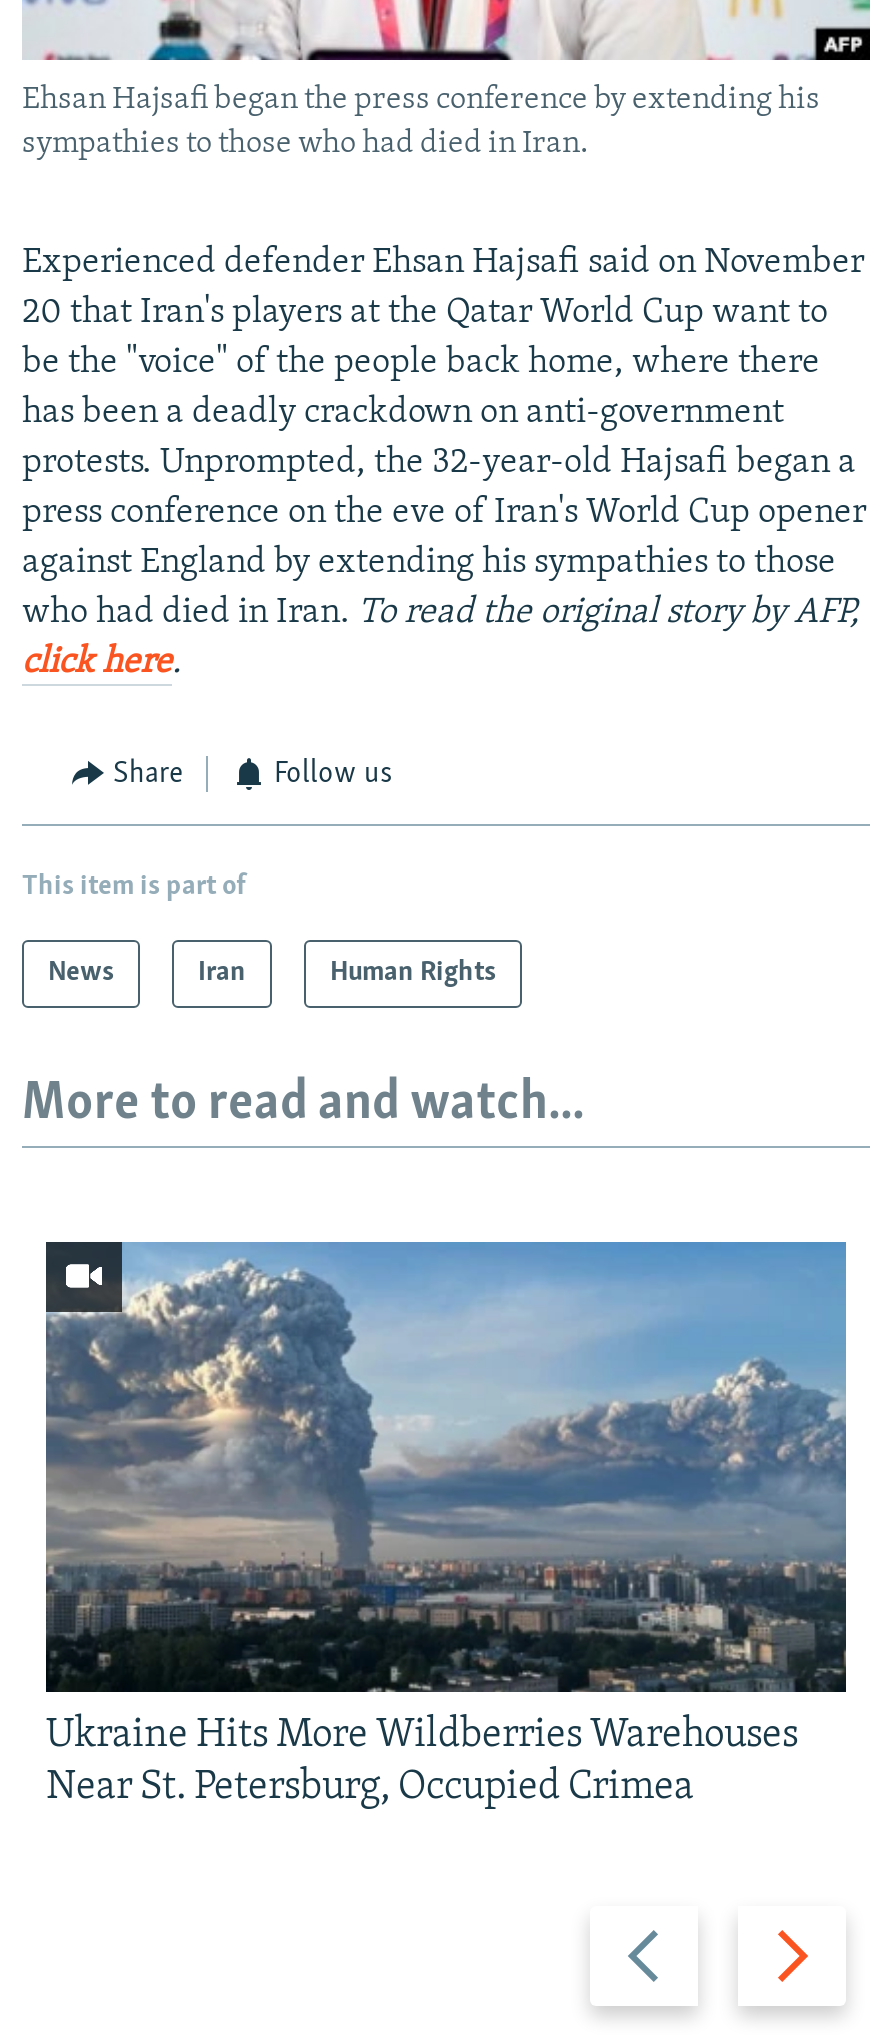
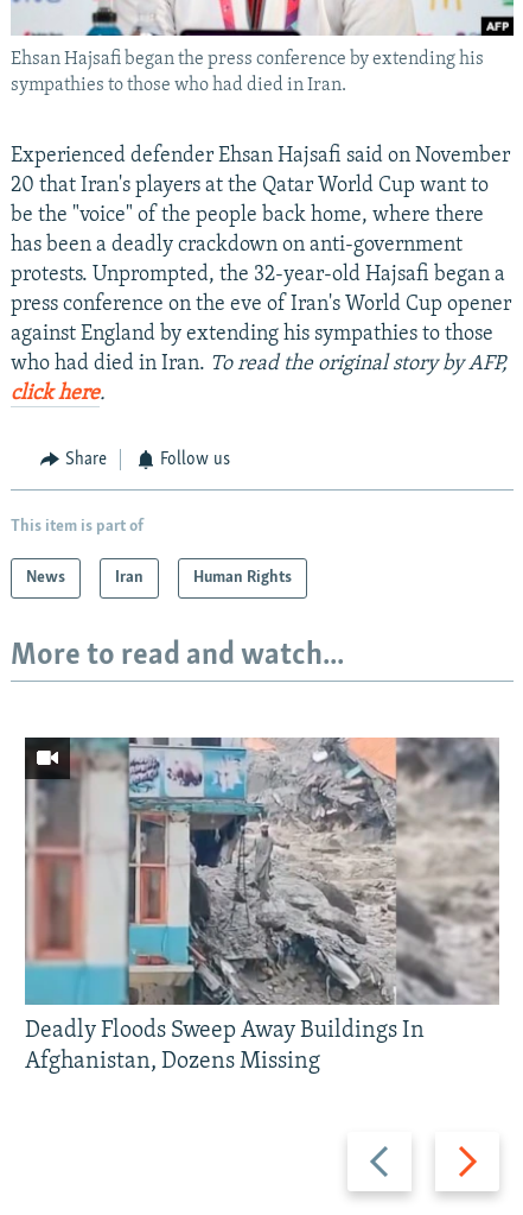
- [image]
- Ukraine Hits More Wildberries Warehouses
- Near St. Petersburg, Occupied Crimea
+ [image]
+ Deadly Floods Sweep Away Buildings In
+ Afghanistan, Dozens Missing
